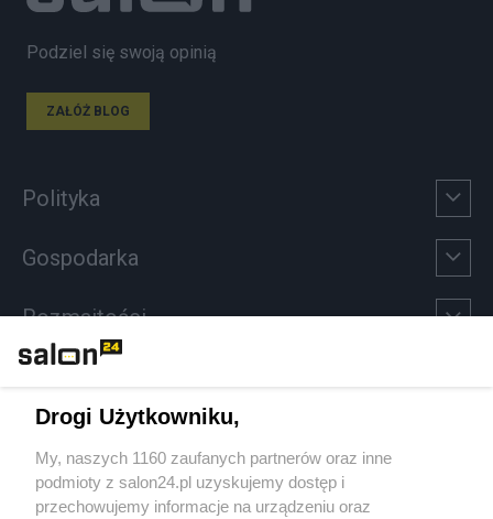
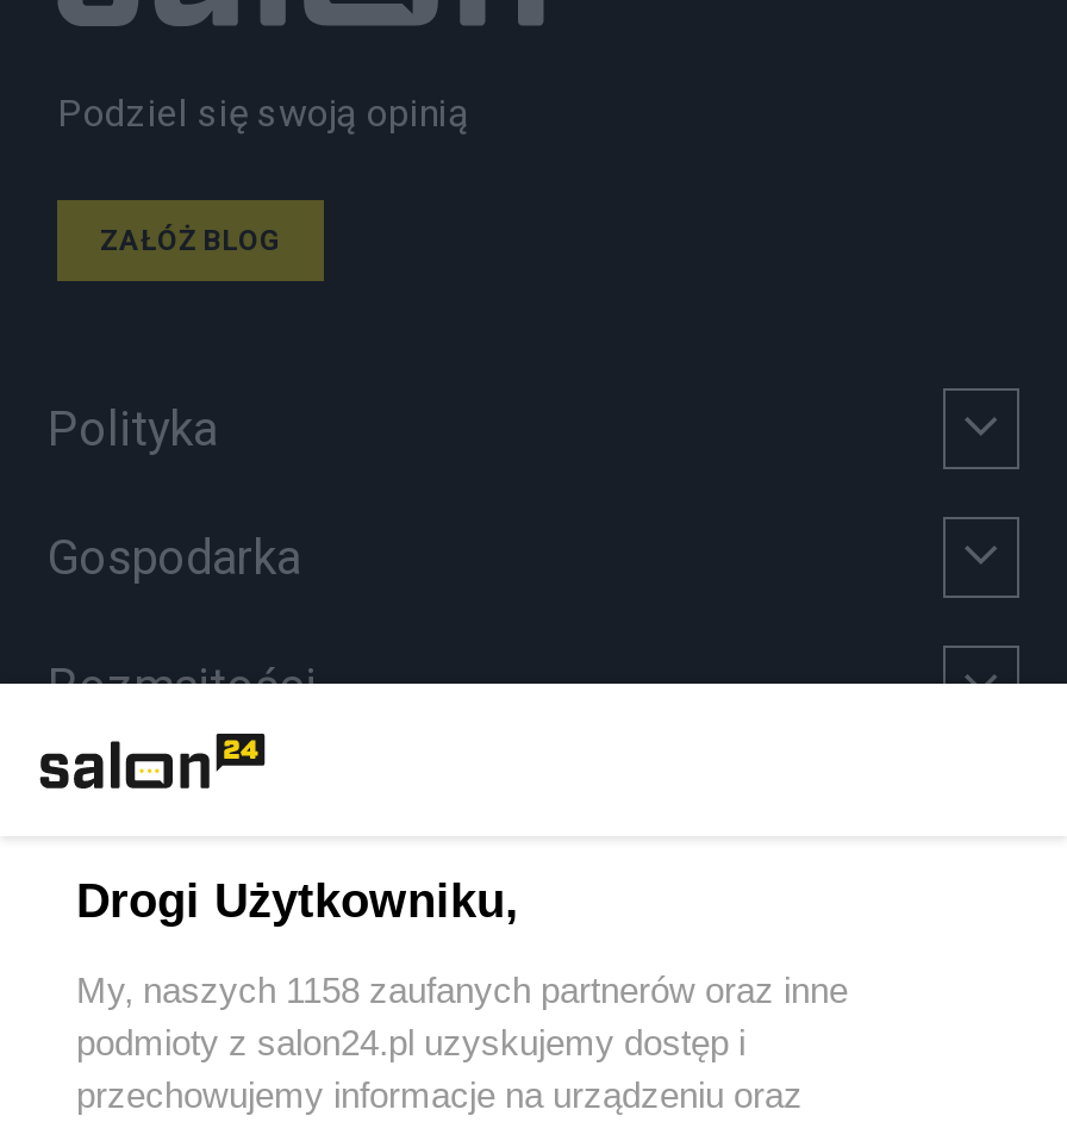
- My, naszych 1160 zaufanych partnerów oraz inne
+ My, naszych 1158 zaufanych partnerów oraz inne
